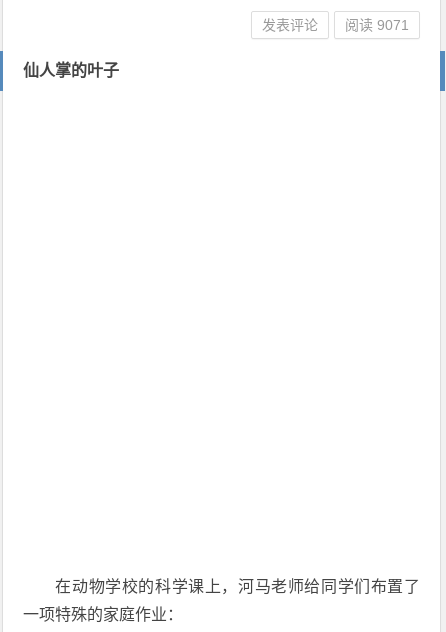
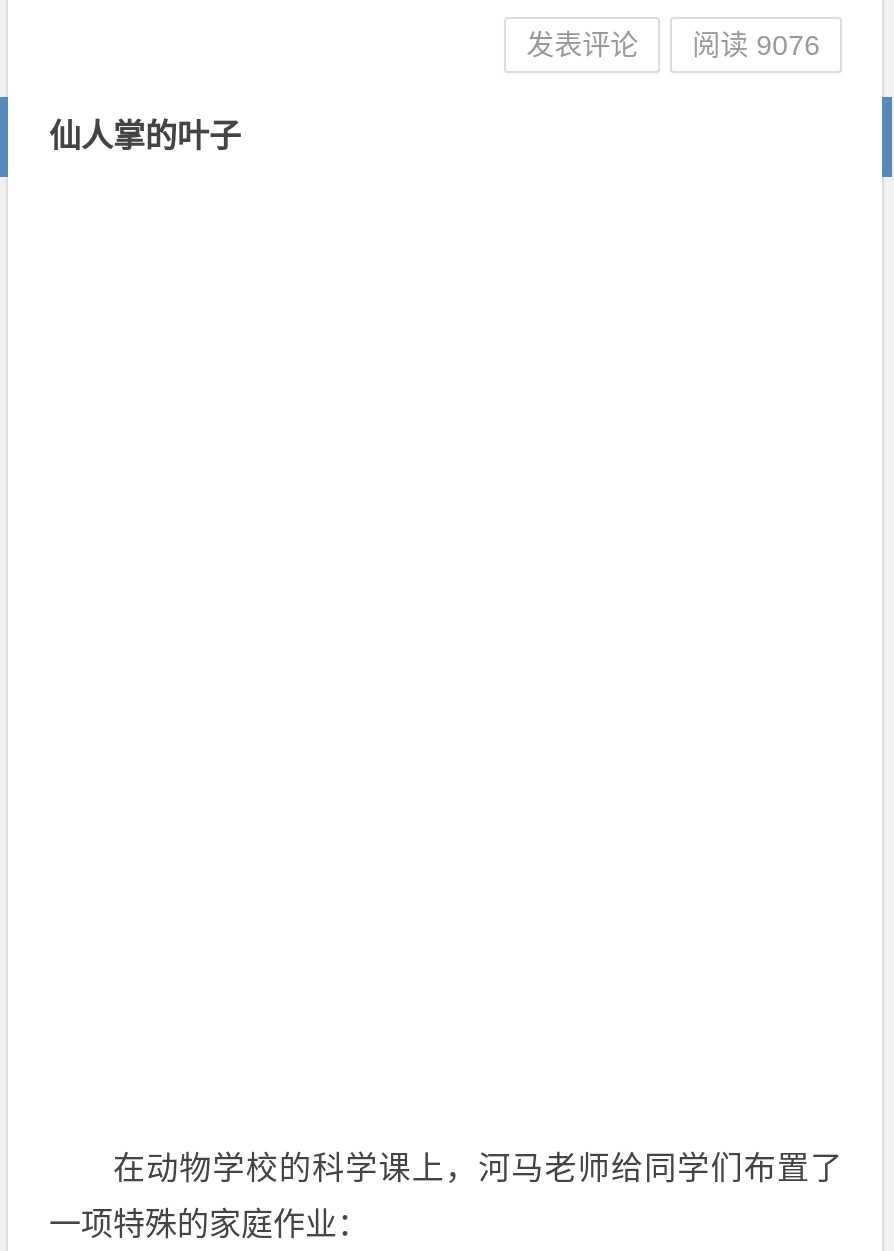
- 发表评论 阅读9071
+ 发表评论 阅读9076
